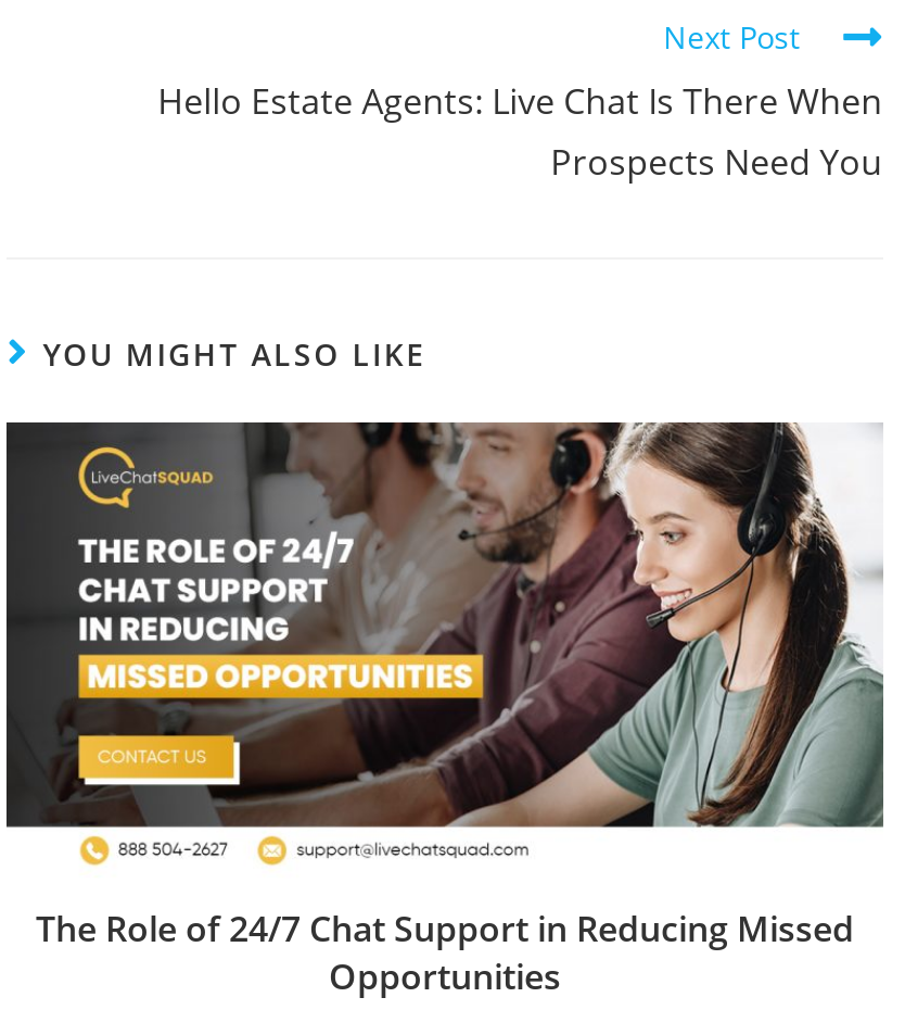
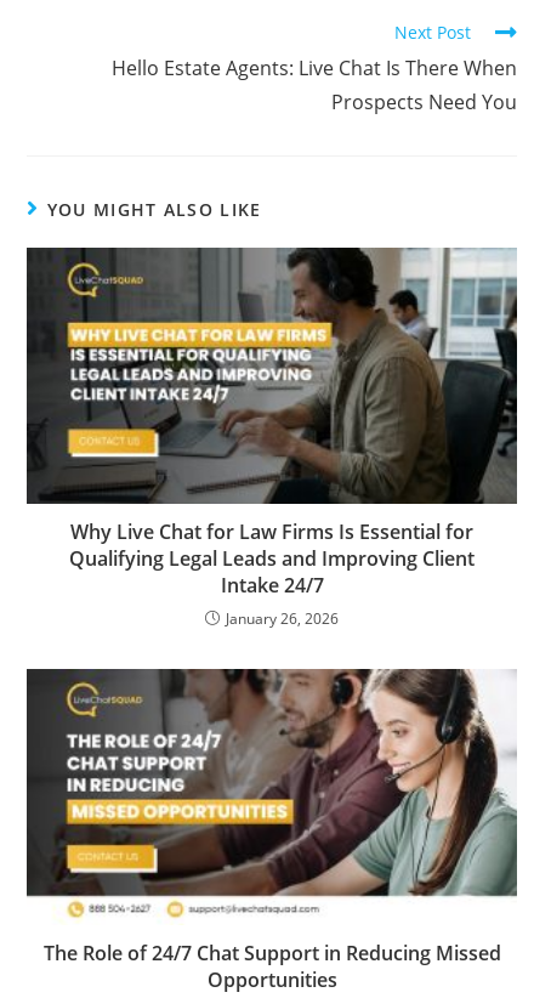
+ [image]
+ Why Live Chat for Law Firms Is Essential for
+ Qualifying Legal Leads and Improving Client
+ Intake 24/7
+ January 26, 2026
